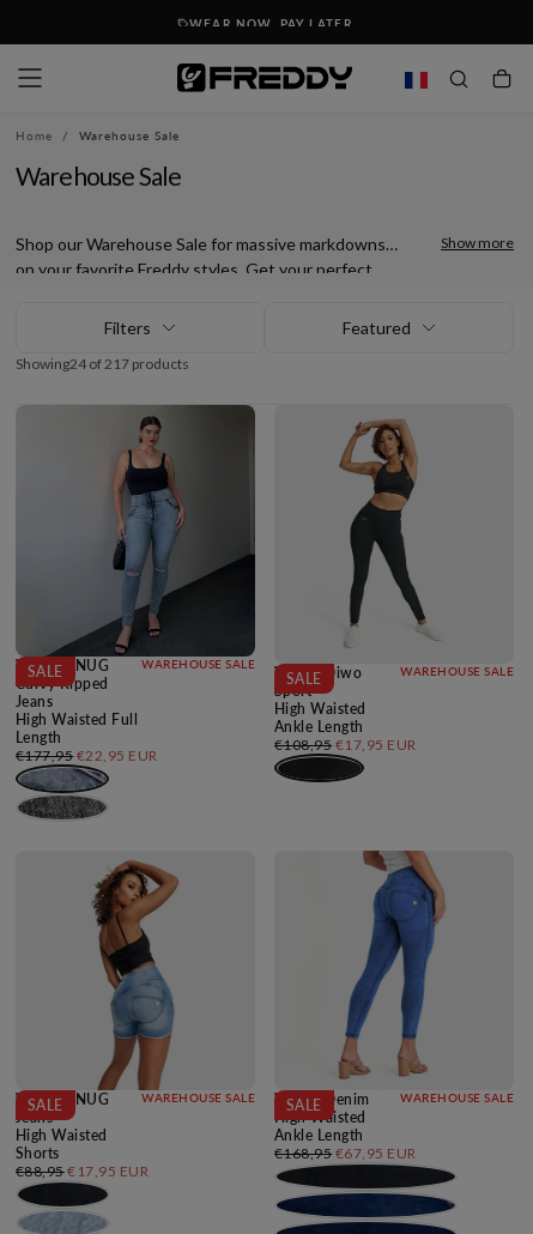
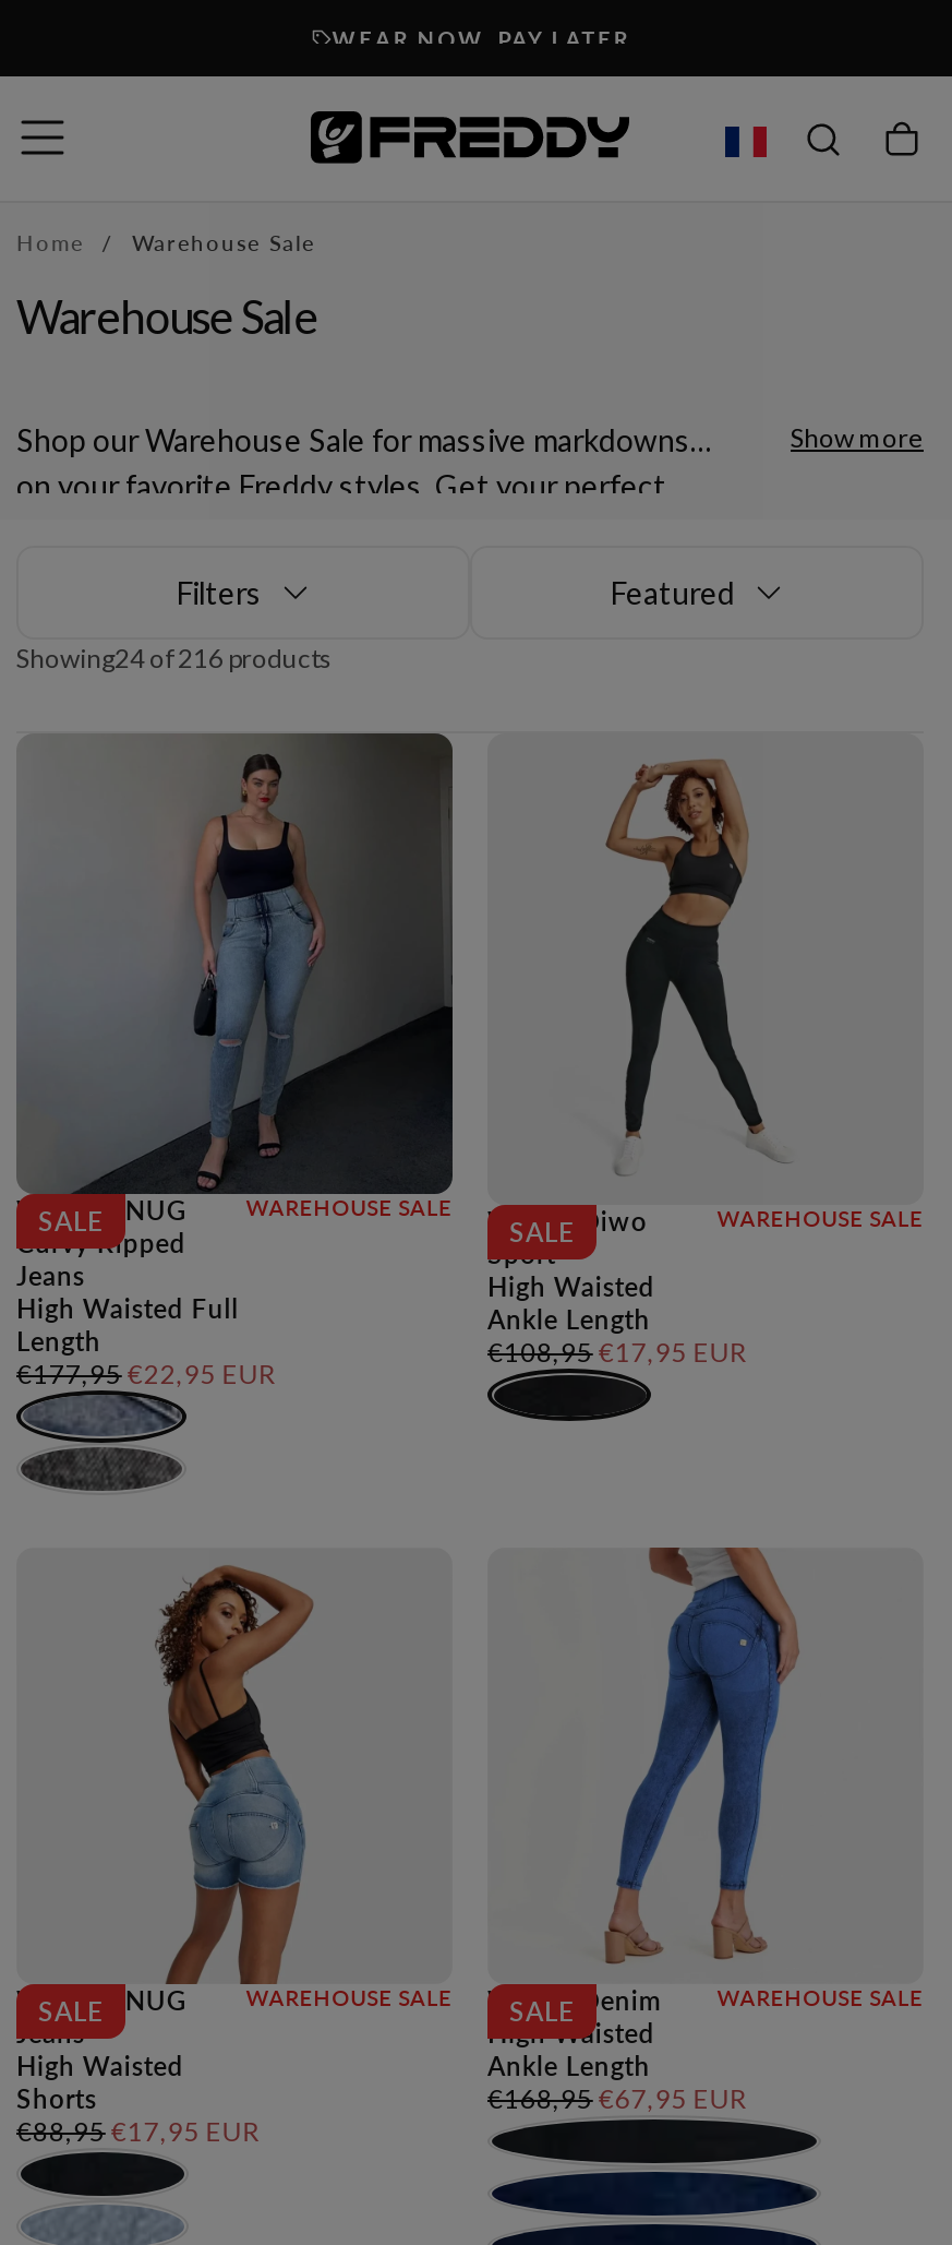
- Showing24 of 217 products
+ Showing24 of 216 products
